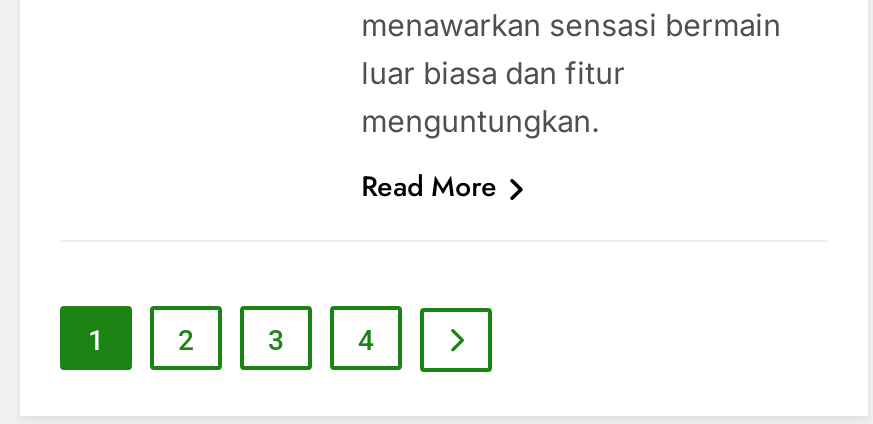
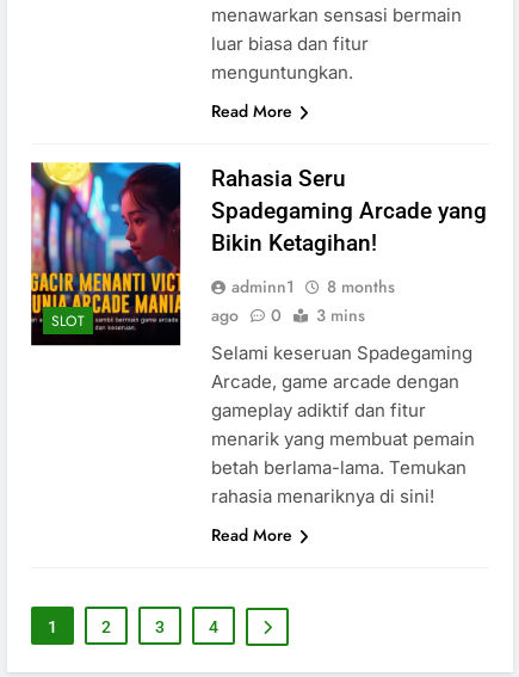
+ [image]
+ SLOT

+ Rahasia Seru
+ Spadegaming Arcade yang
+ Bikin Ketagihan!
+ adminn1
+ 8 months
+ ago
+ 0
+ 3 mins
+ Selami keseruan Spadegaming
+ Arcade, game arcade dengan
+ gameplay adiktif dan fitur
+ menarik yang membuat pemain
+ betah berlama-lama. Temukan
+ rahasia menariknya di sini!
+ Read More
